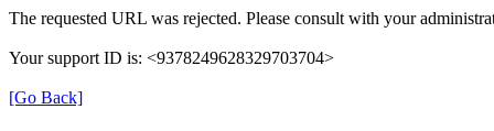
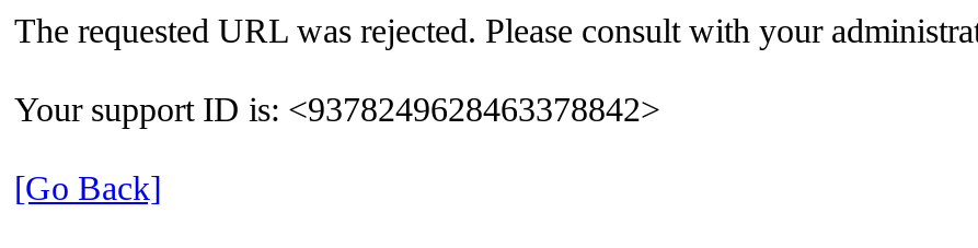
- Your support ID is: <9378249628329703704>
+ Your support ID is: <9378249628463378842>
